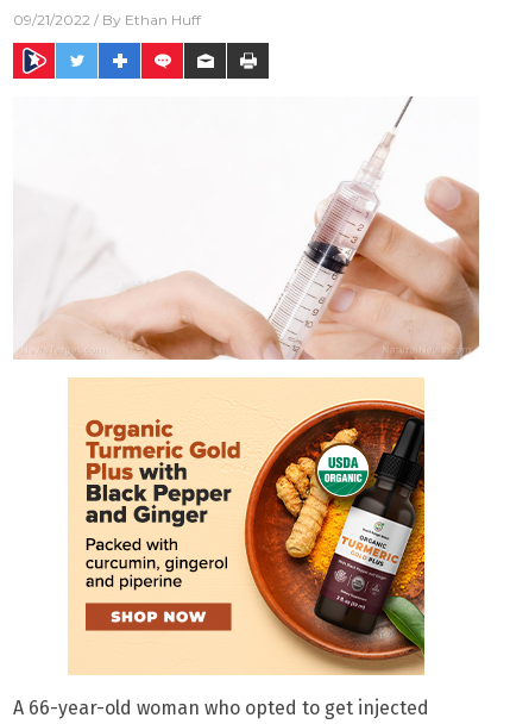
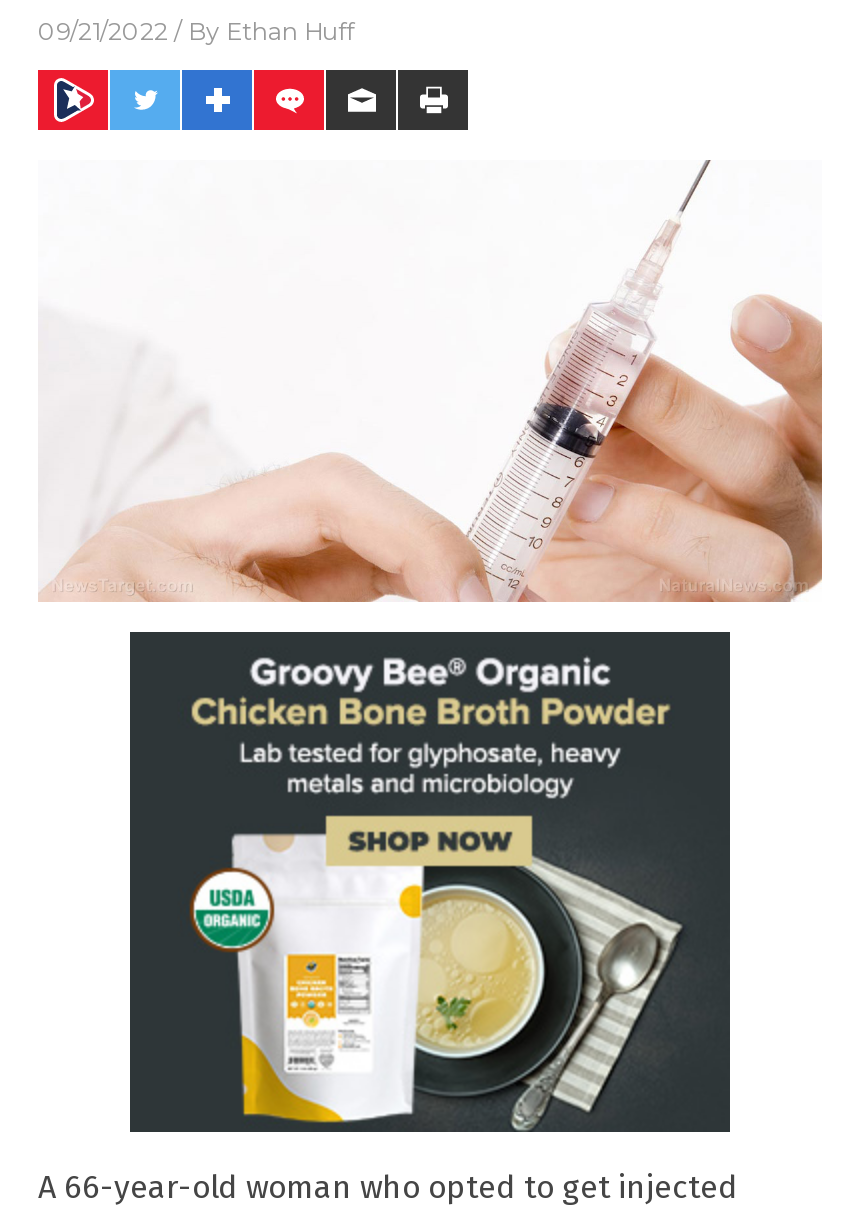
- [image]
+ [image]
